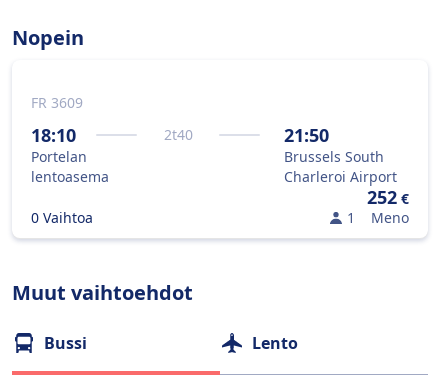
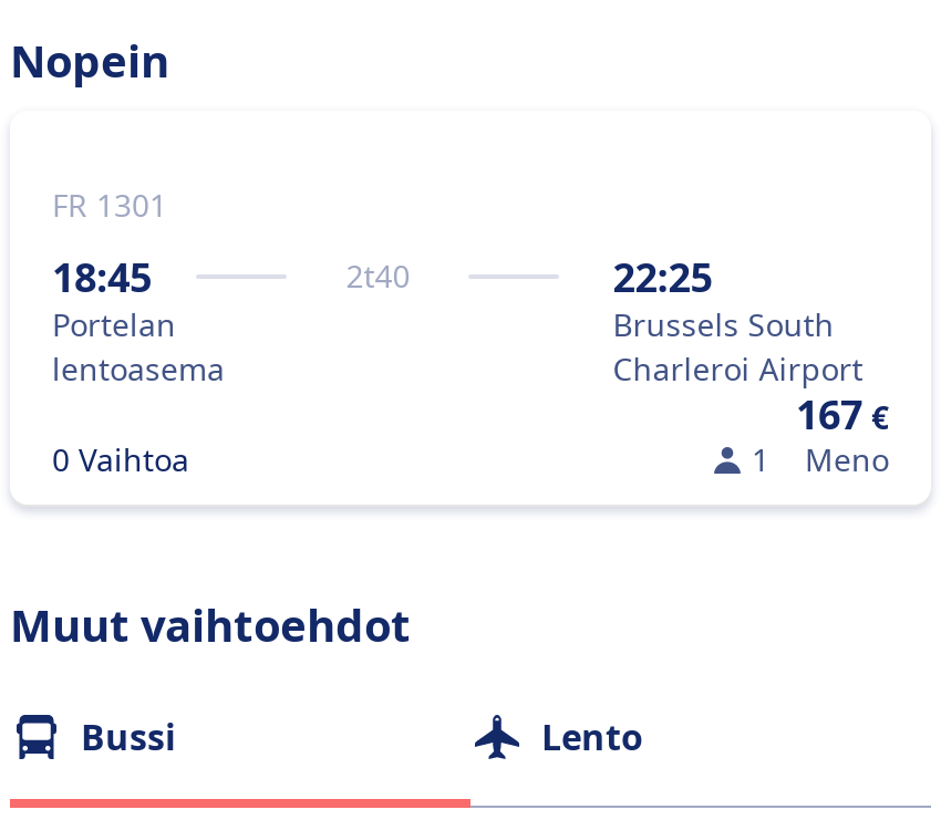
- FR 3609
+ FR 1301

- 18:10
+ 18:45

- 21:50
+ 22:25

- 252 €
+ 167 €
